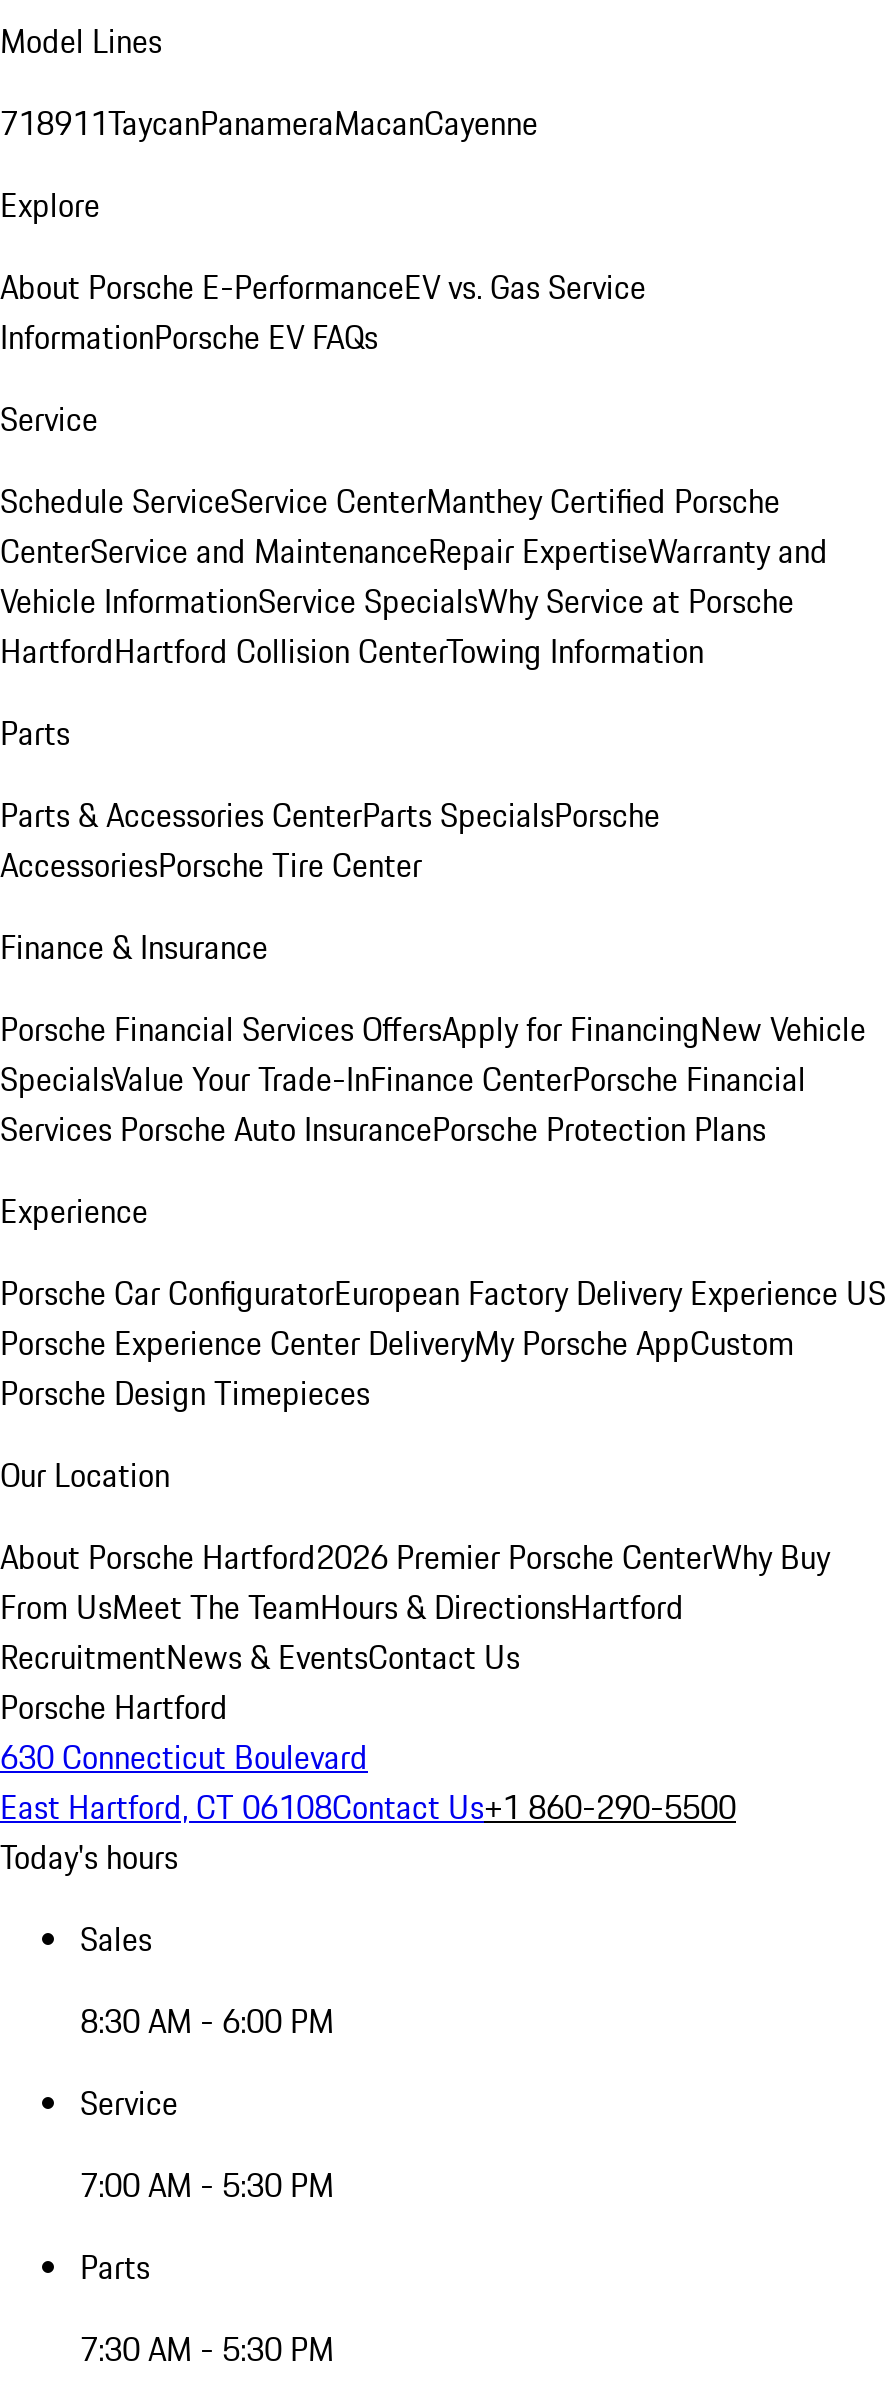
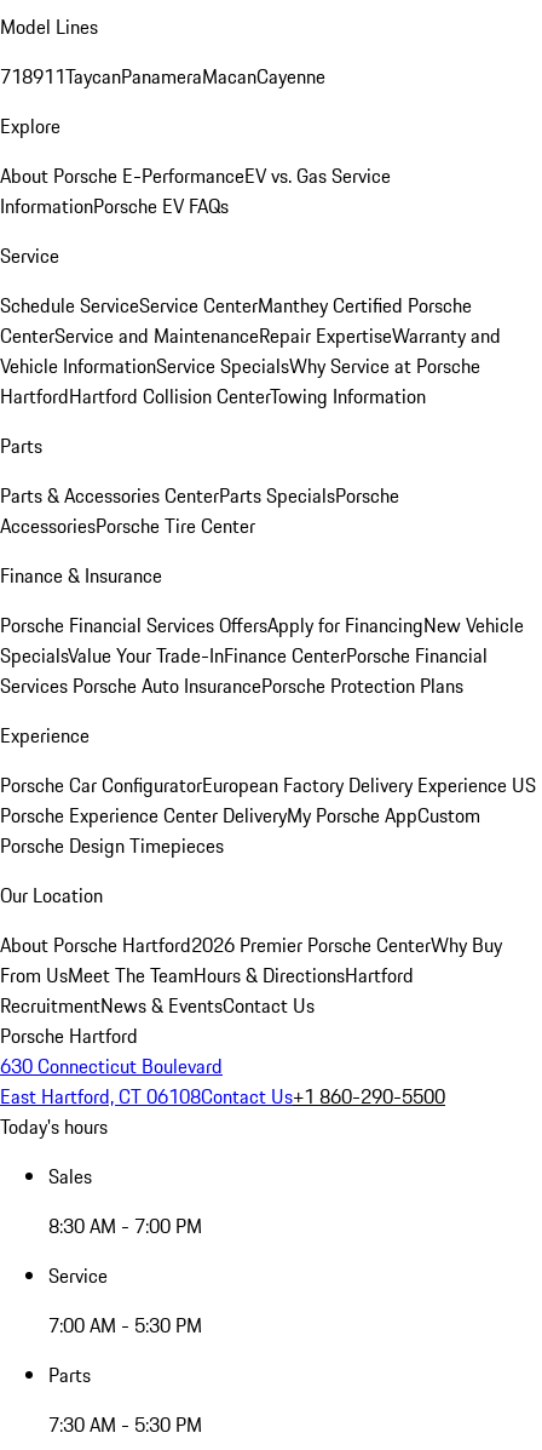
- 8:30 AM - 6:00 PM
+ 8:30 AM - 7:00 PM
